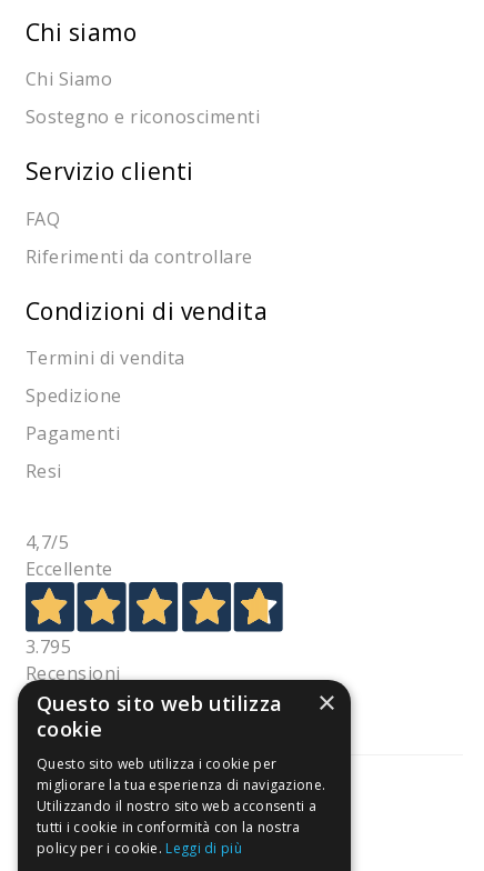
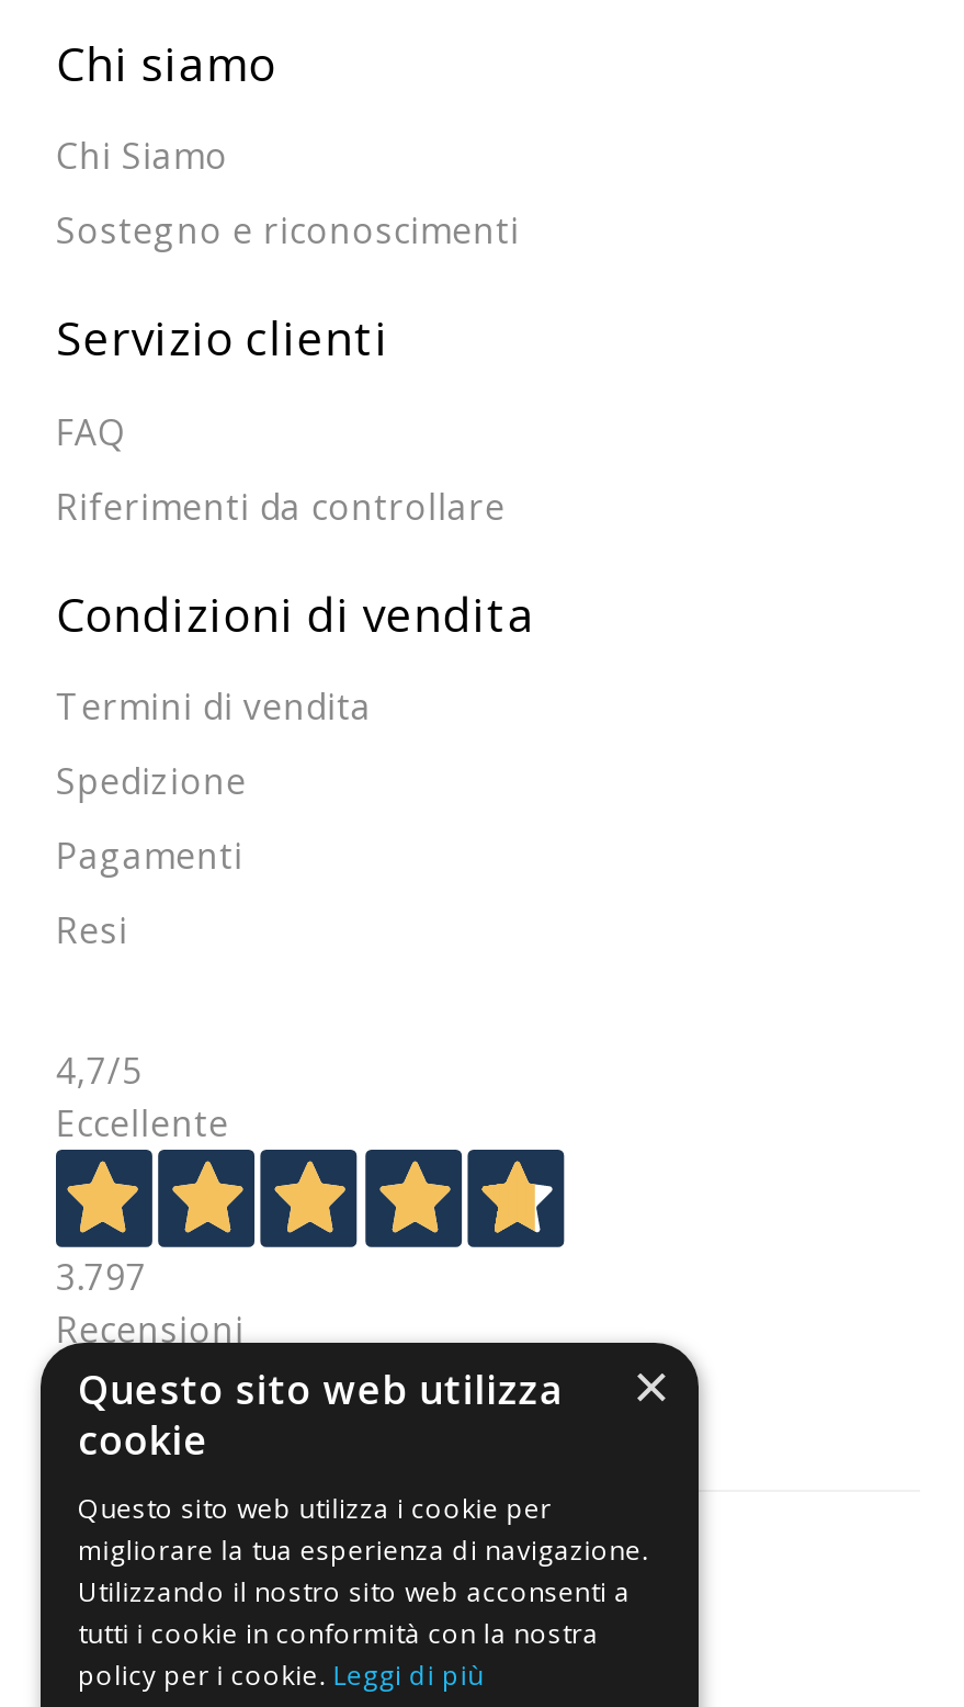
- 3.795
+ 3.797
